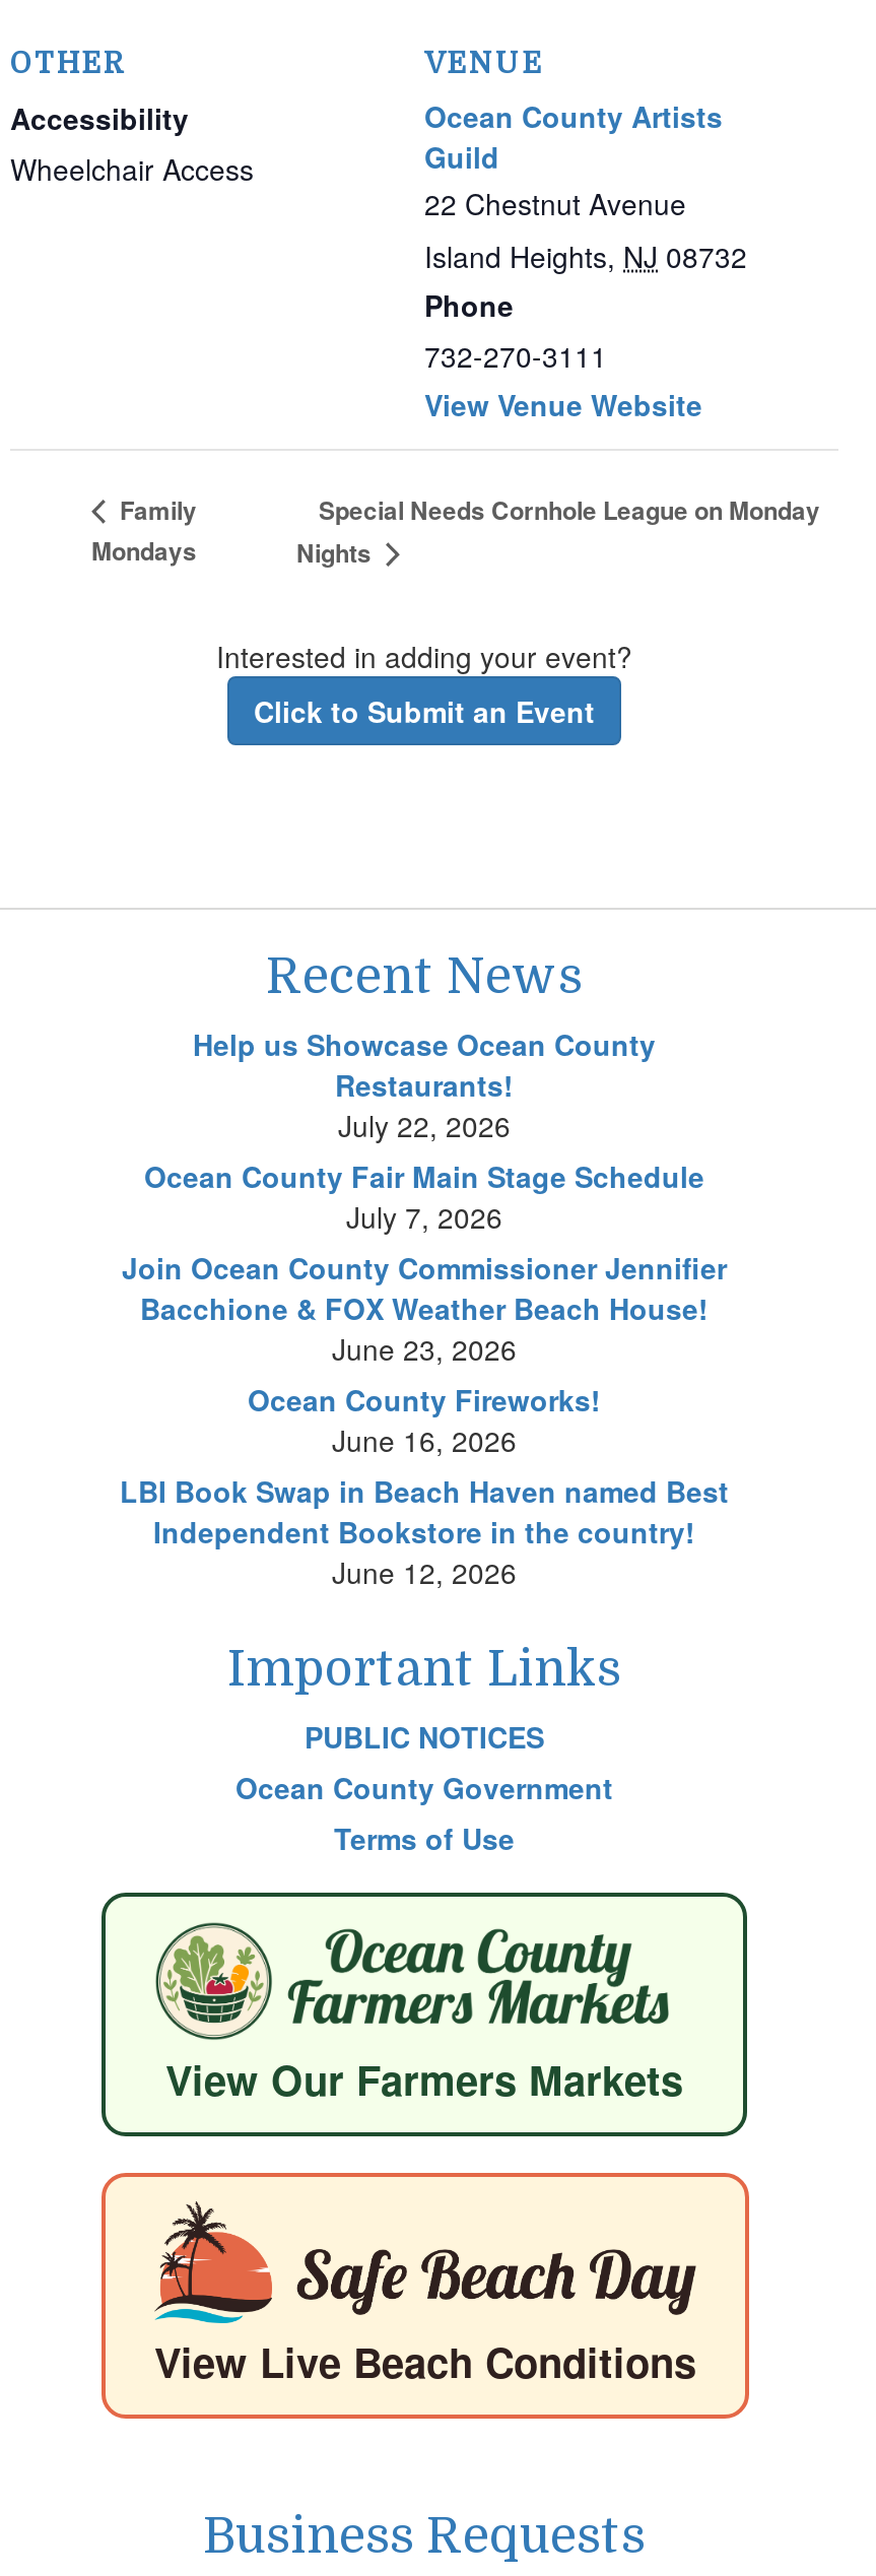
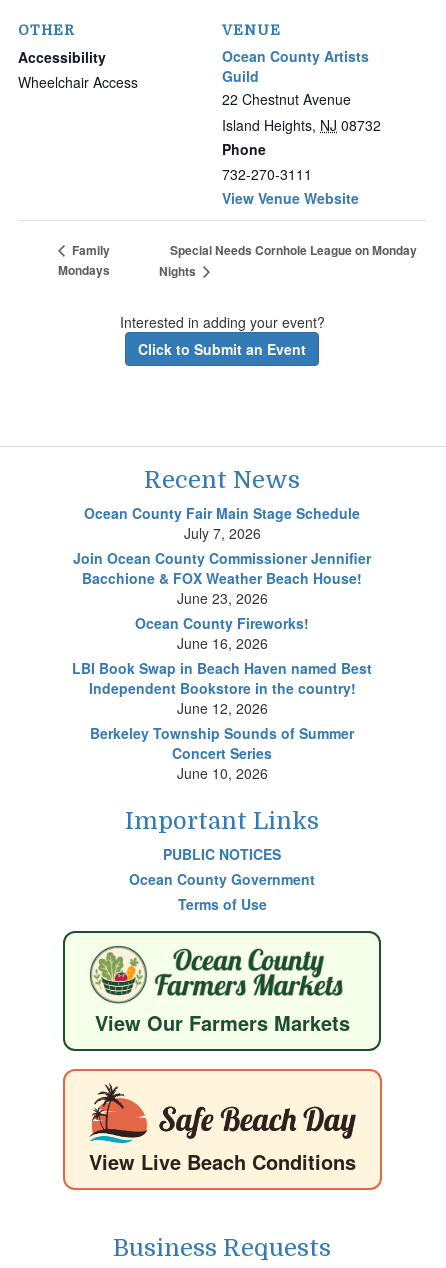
- Help us Showcase Ocean County
- Restaurants!
- July 22, 2026

moved up: Ocean County Fair Main Stage Schedule | July 7, 2026 | Join Ocean County Commissioner Jennifier | ... | Independent Bookstore in the country! | June 12, 2026

+ Berkeley Township Sounds of Summer
+ Concert Series
+ June 10, 2026
